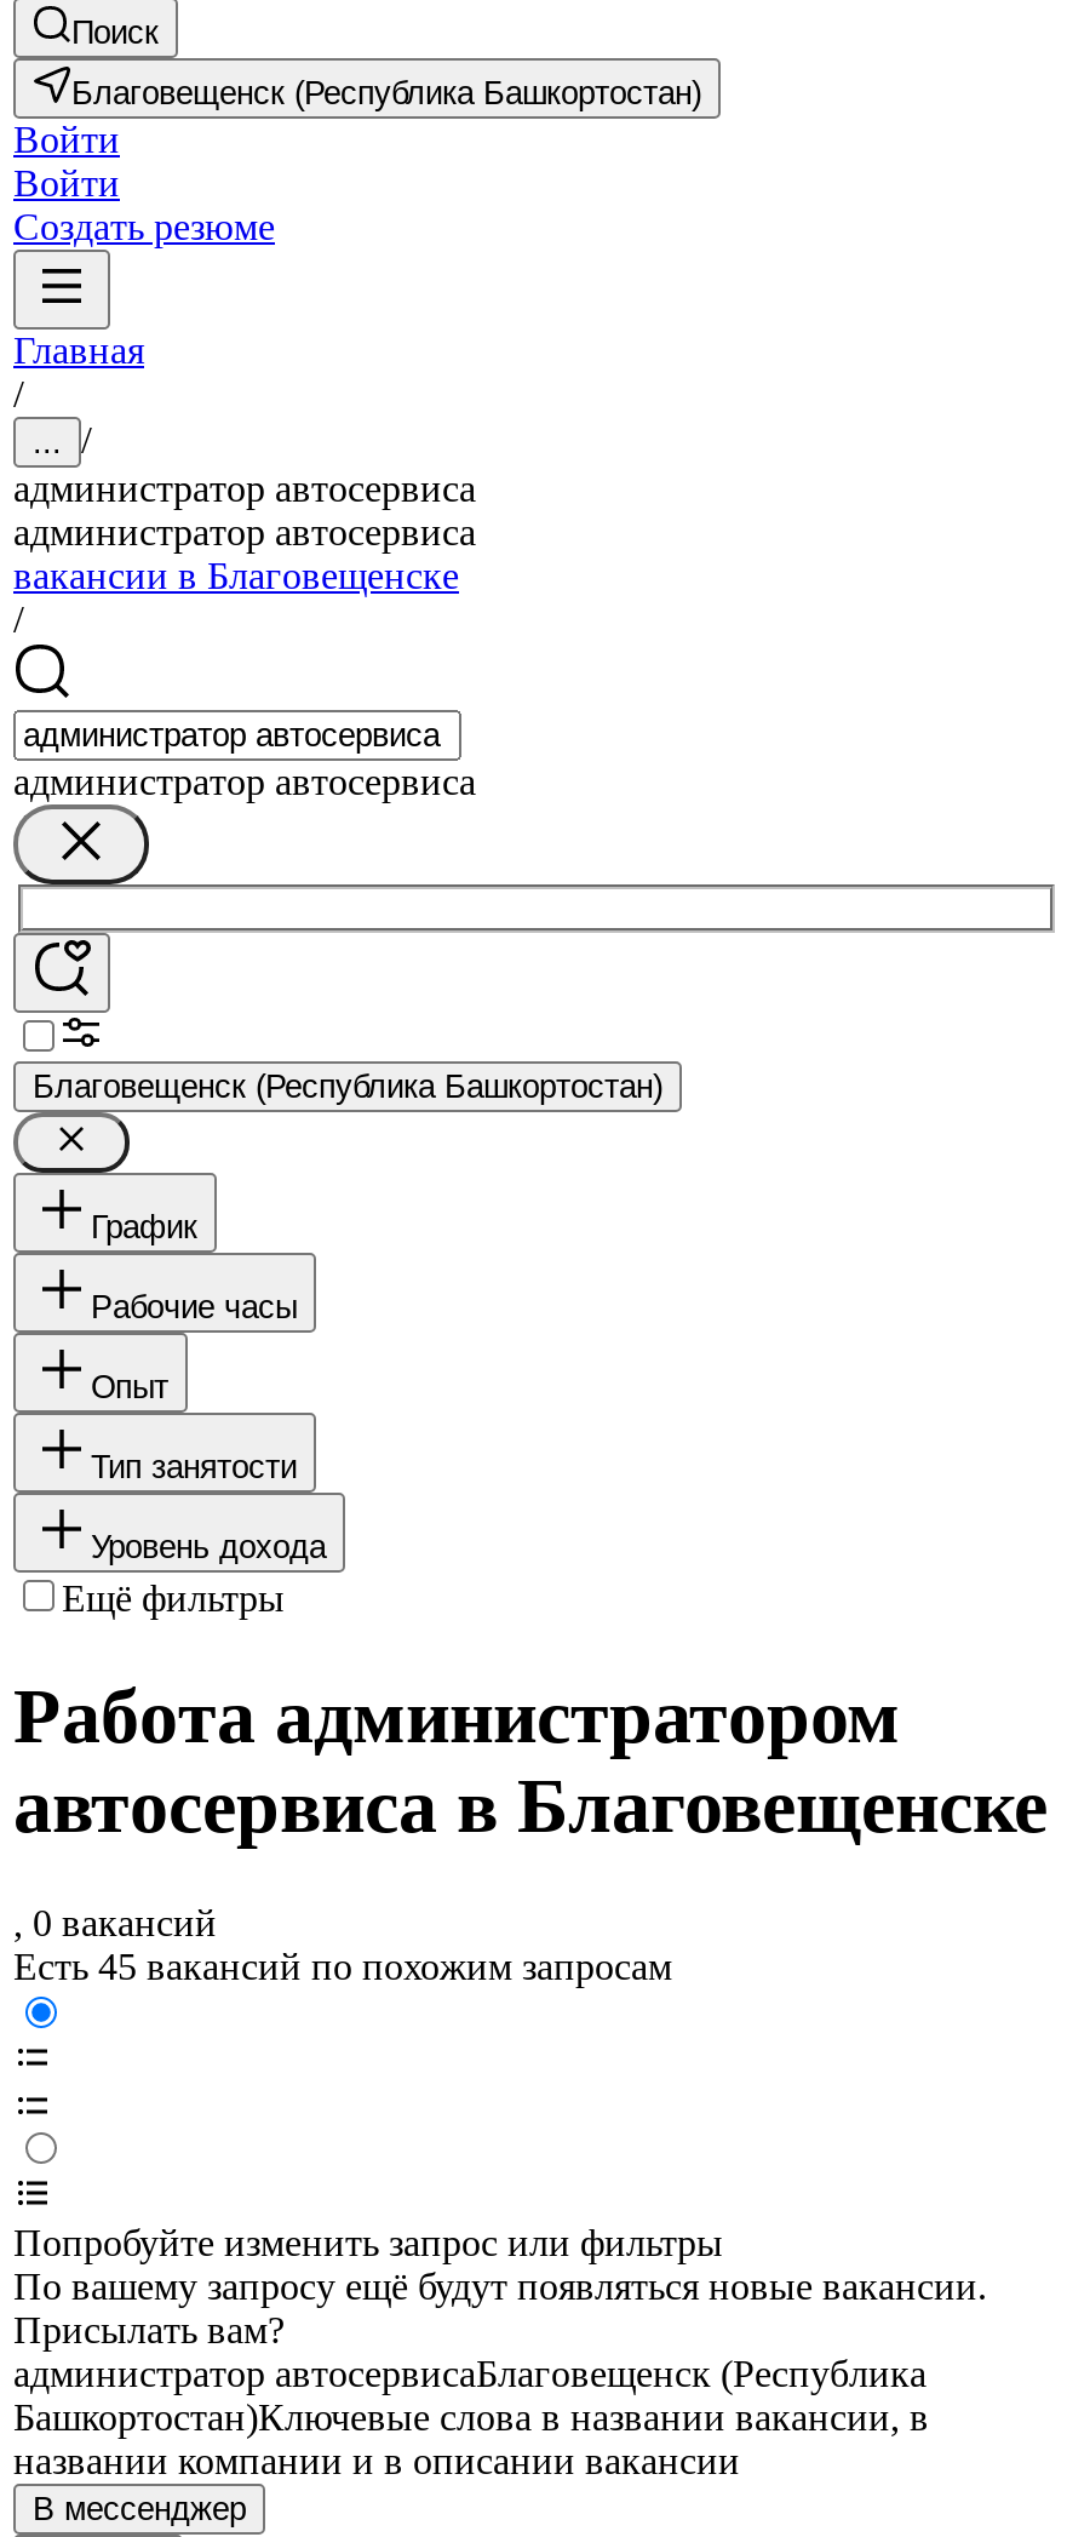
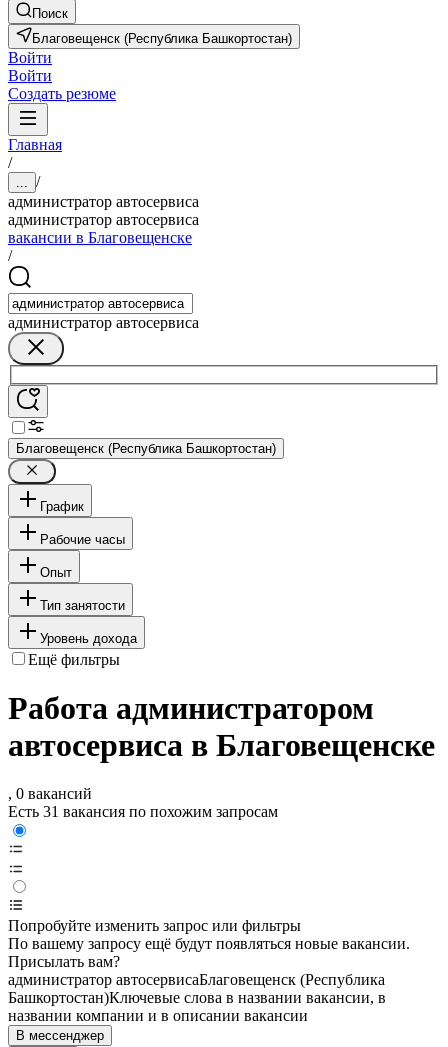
- Есть 45 вакансий по похожим запросам
+ Есть 31 вакансия по похожим запросам
